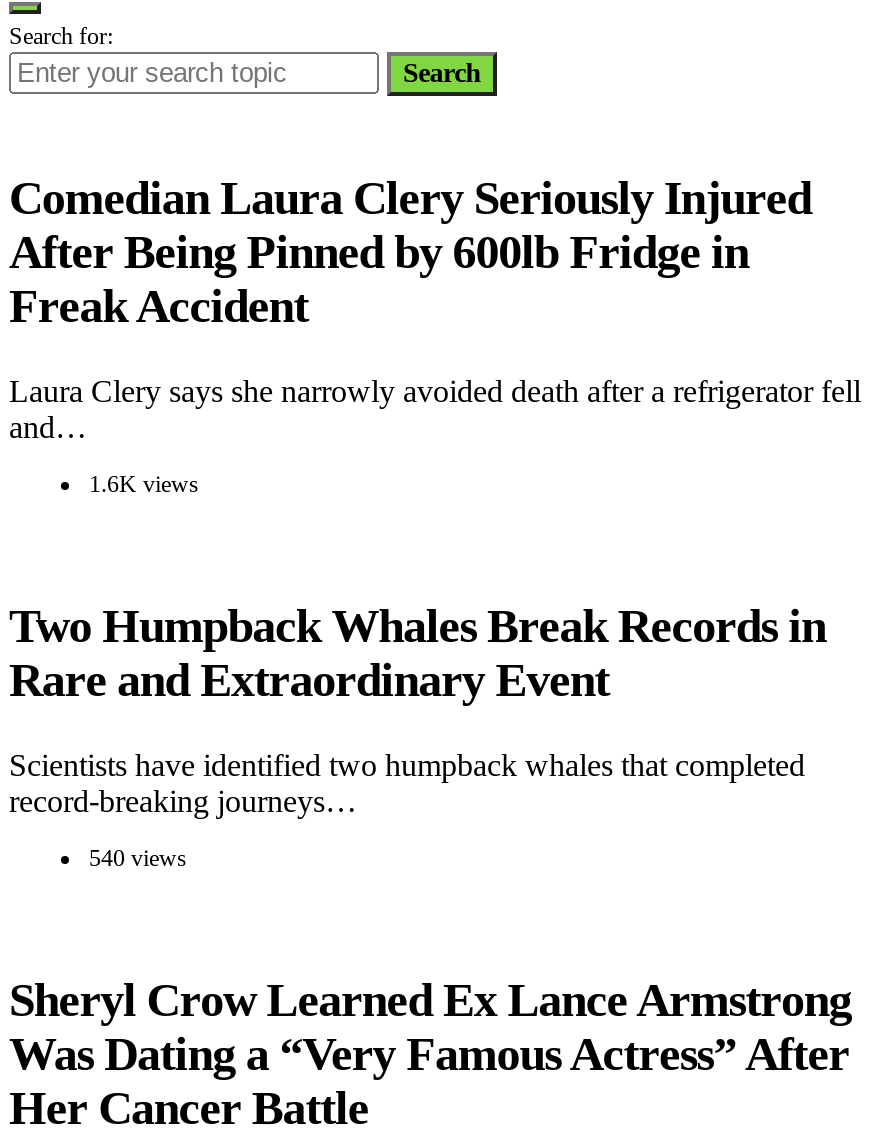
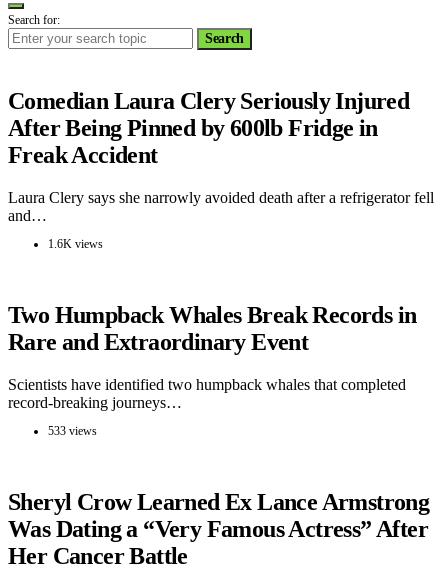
- 540 views
+ 533 views
